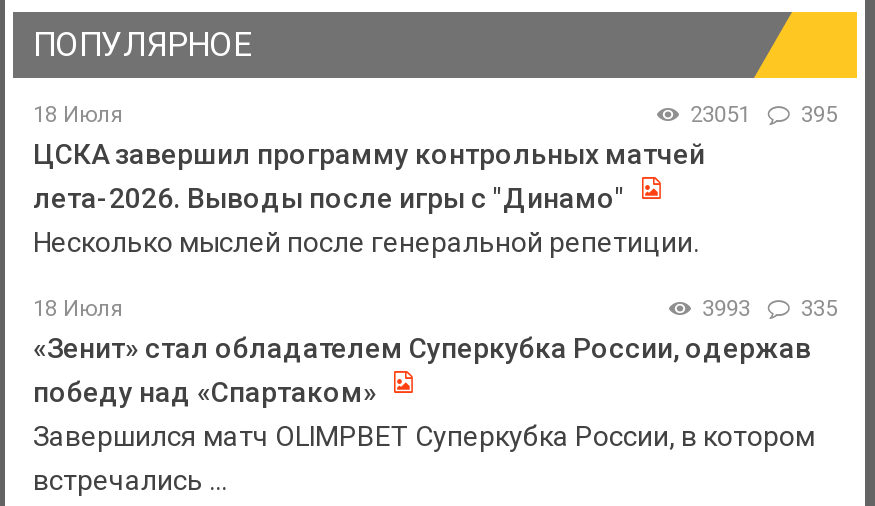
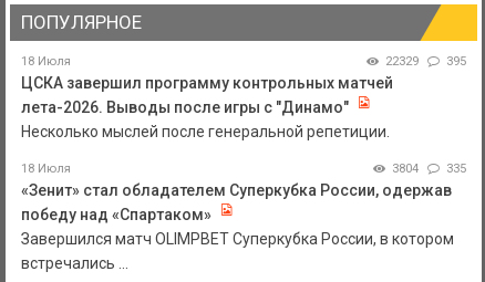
- 23051 395
+ 22329 395

- 3993 335
+ 3804 335
